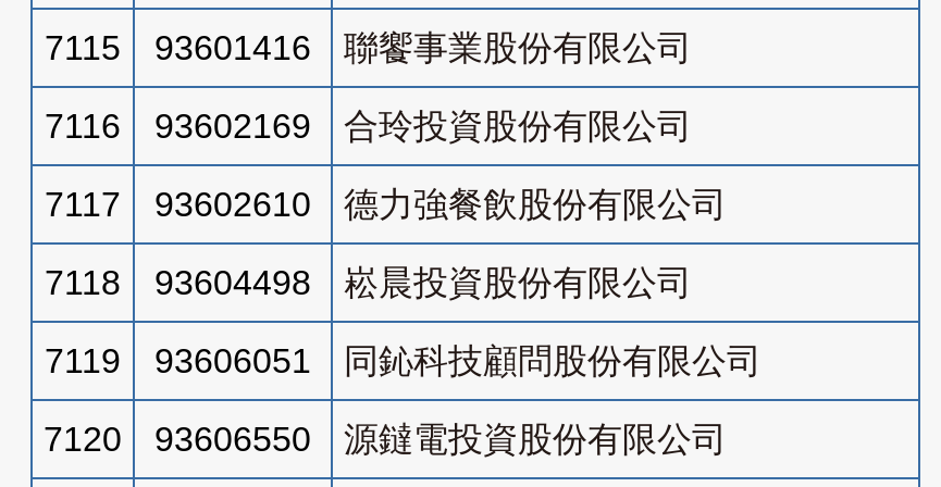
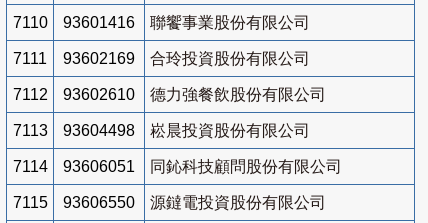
- 7115 93601416 聯饗事業股份有限公司
+ 7110 93601416 聯饗事業股份有限公司

- 7116 93602169 合玲投資股份有限公司
+ 7111 93602169 合玲投資股份有限公司

- 7117 93602610 德力強餐飲股份有限公司
+ 7112 93602610 德力強餐飲股份有限公司

- 7118 93604498 崧晨投資股份有限公司
+ 7113 93604498 崧晨投資股份有限公司

- 7119 93606051 同鈊科技顧問股份有限公司
+ 7114 93606051 同鈊科技顧問股份有限公司

- 7120 93606550 源鐽電投資股份有限公司
+ 7115 93606550 源鐽電投資股份有限公司
